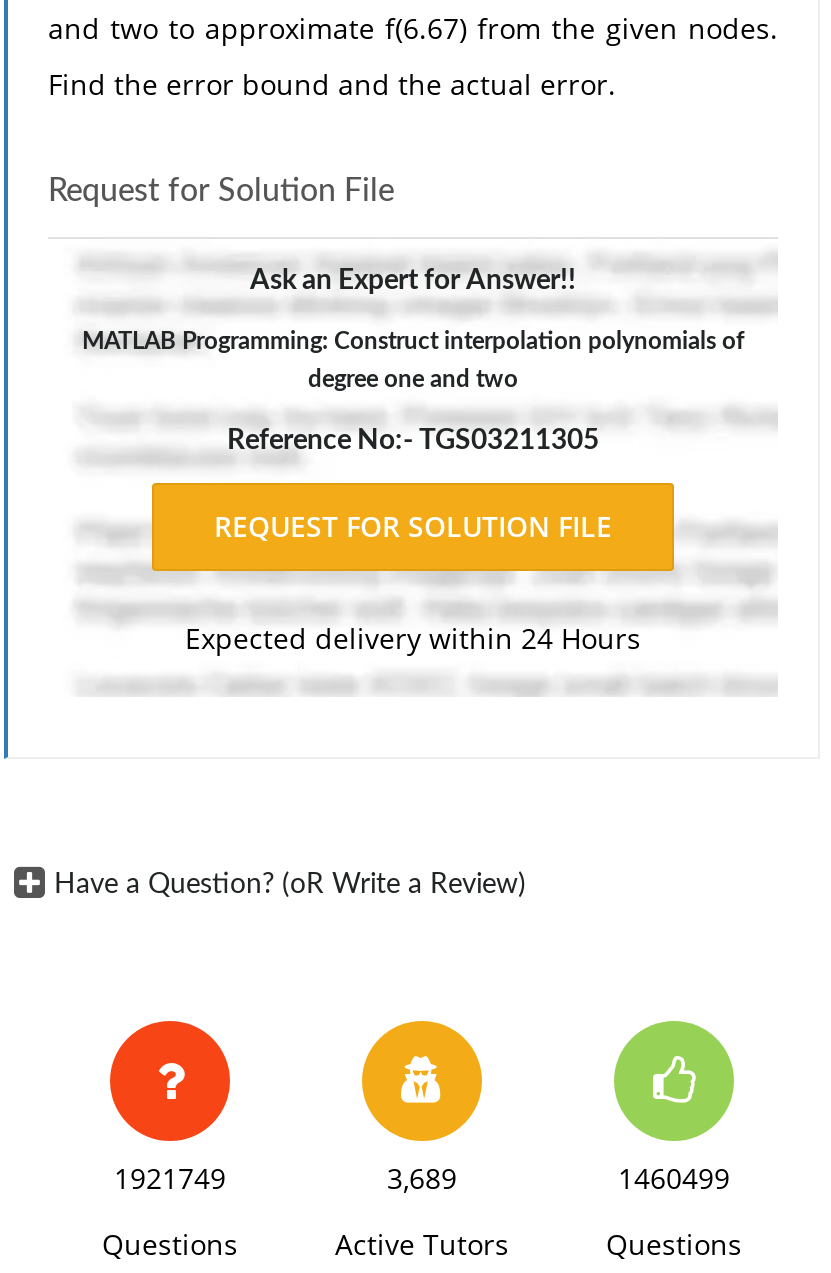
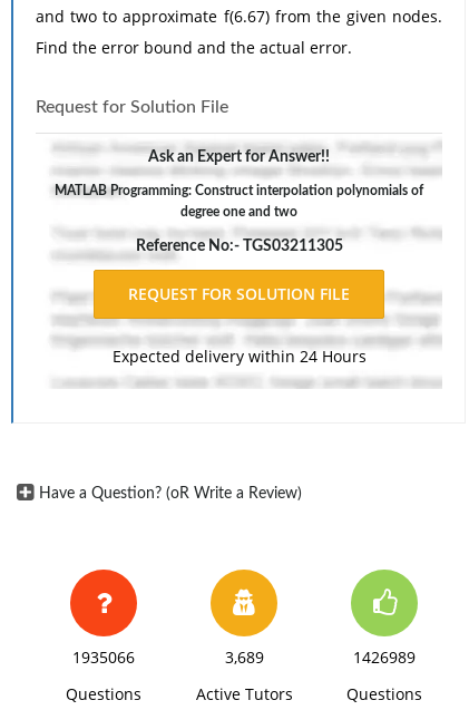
- 1921749
+ 1935066

- 1460499
+ 1426989
